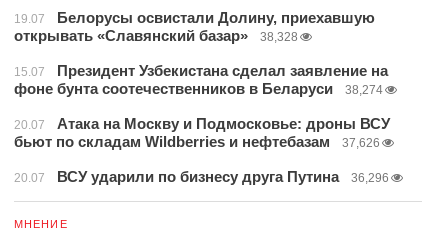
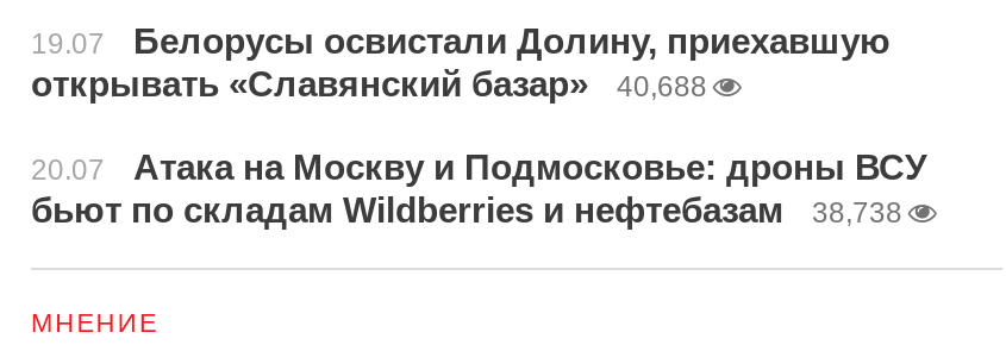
- 38,328
- 15.07
- Президент Узбекистана сделал заявление на
- фоне бунта соотечественников в Беларуси
- 38,274
+ 40,688

- 37,626
- 20.07
- ВСУ ударили по бизнесу друга Путина
- 36,296
+ 38,738
